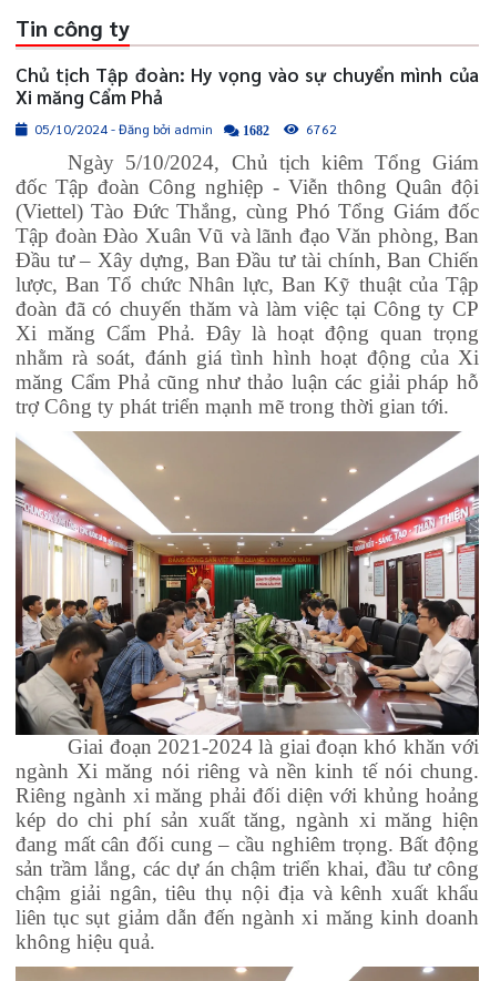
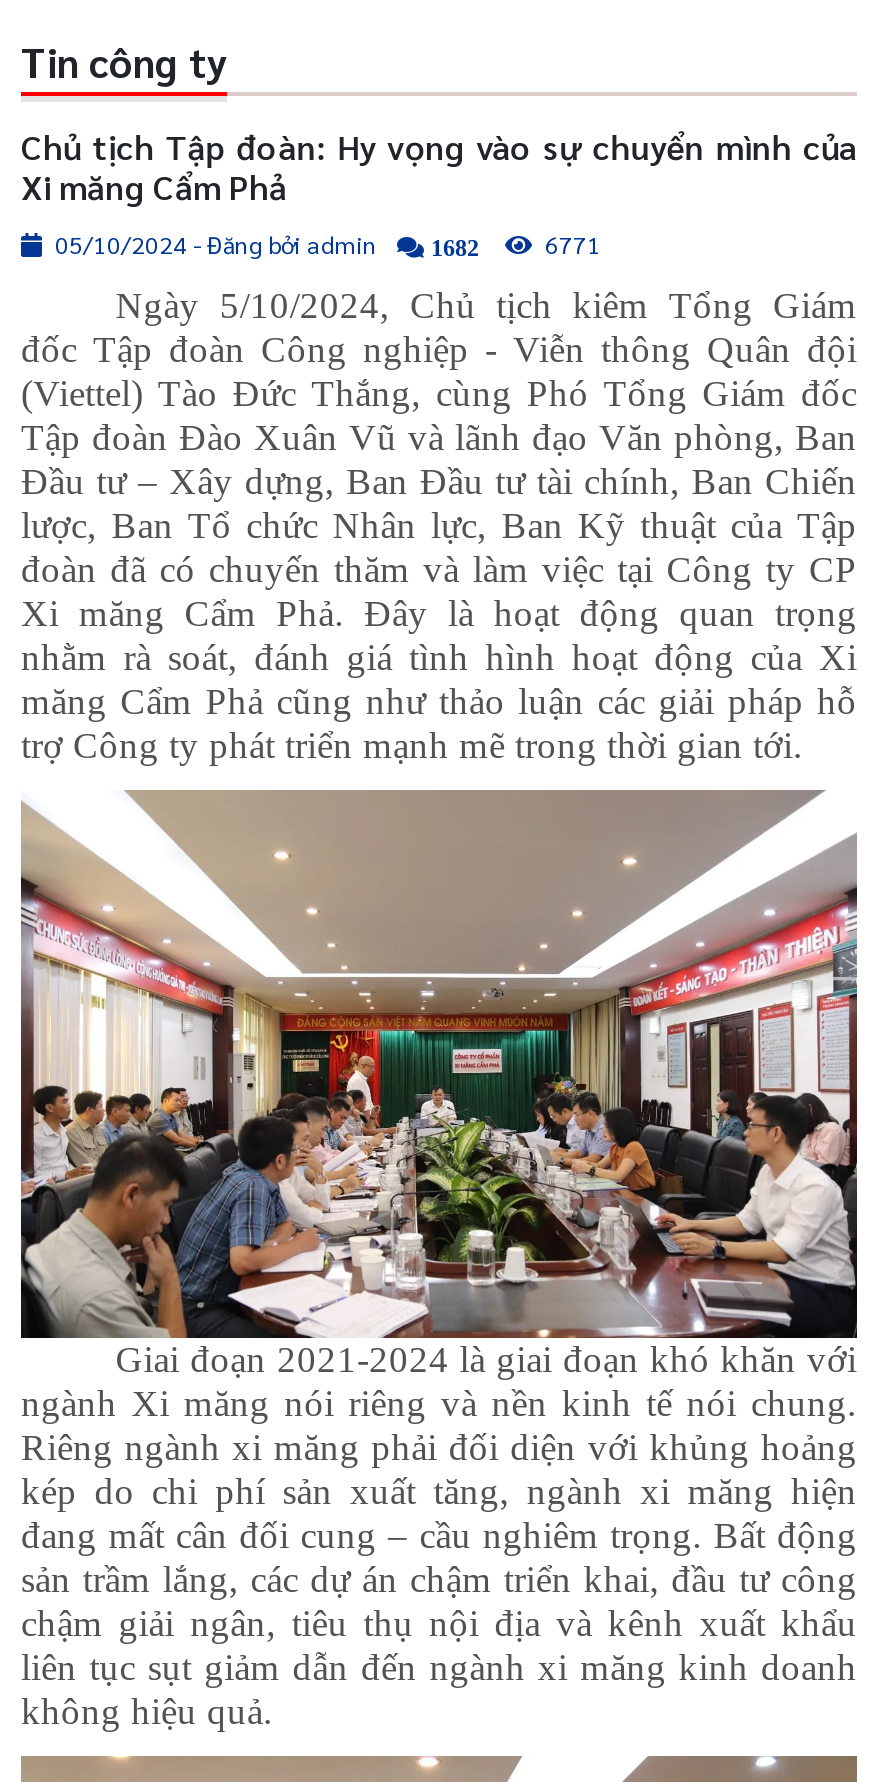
- 6762
+ 6771
